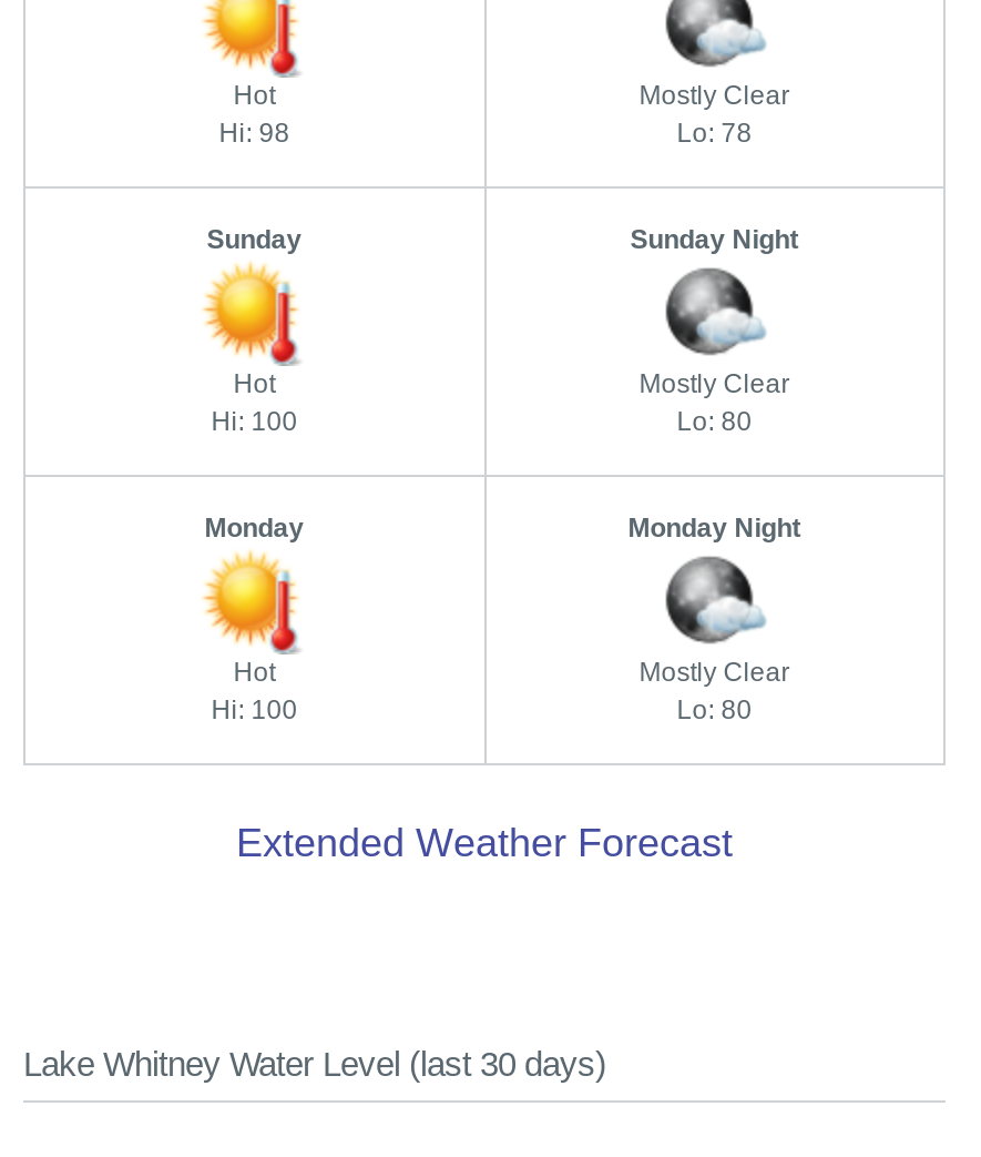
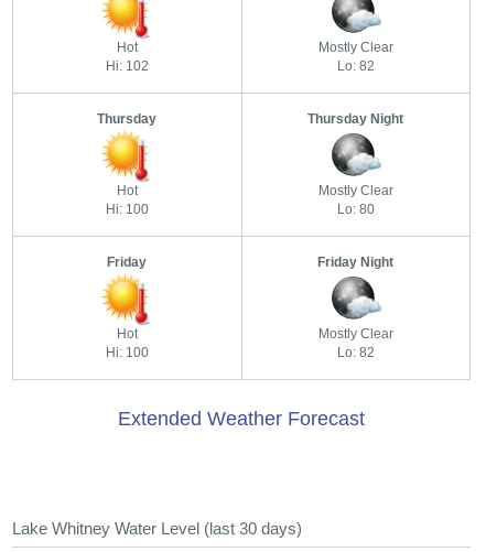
- Hi: 98
+ Hi: 102

- Lo: 78
+ Lo: 82

- Sunday
+ Thursday

- Sunday Night
+ Thursday Night

- Monday
+ Friday

- Monday Night
+ Friday Night

- Lo: 80
+ Lo: 82
